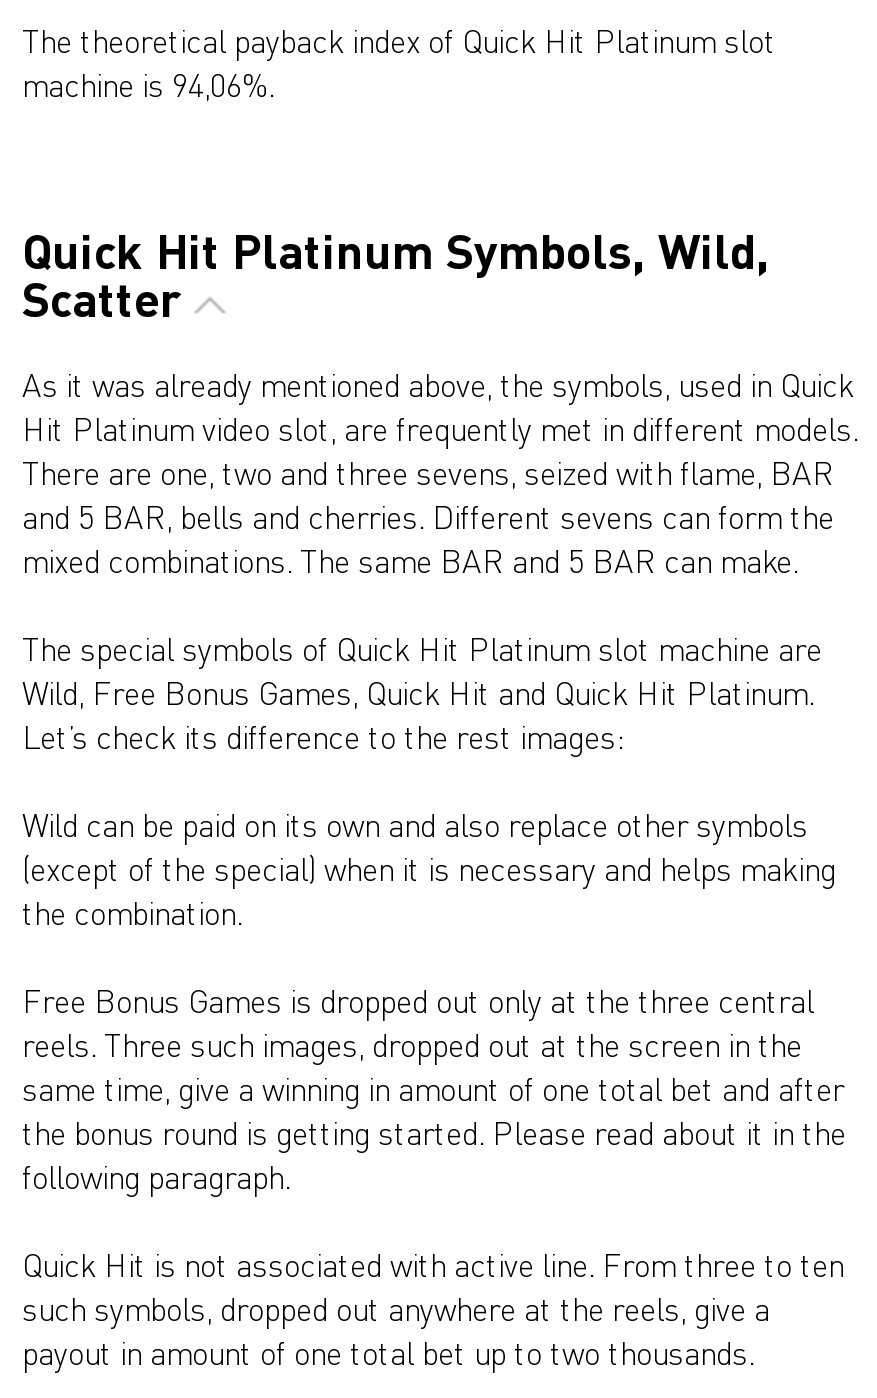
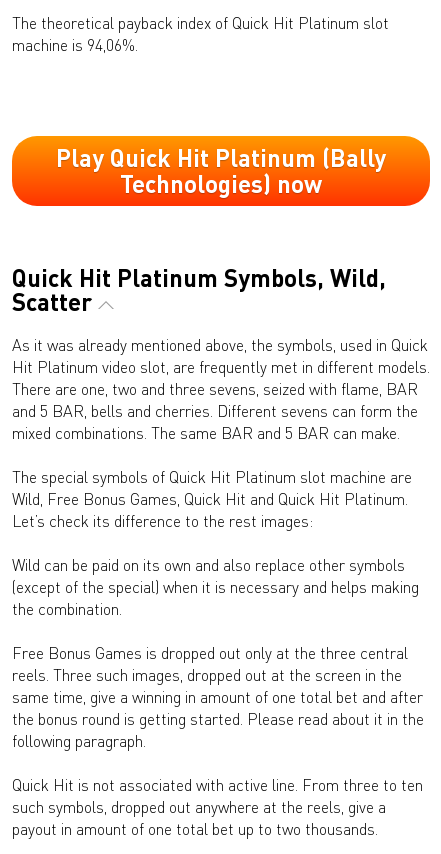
+ Play Quick Hit Platinum (Bally
+ Technologies) now
